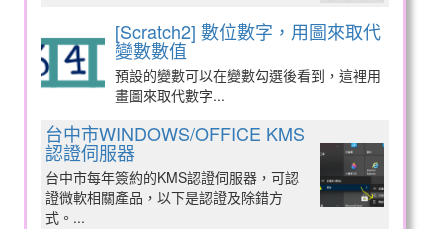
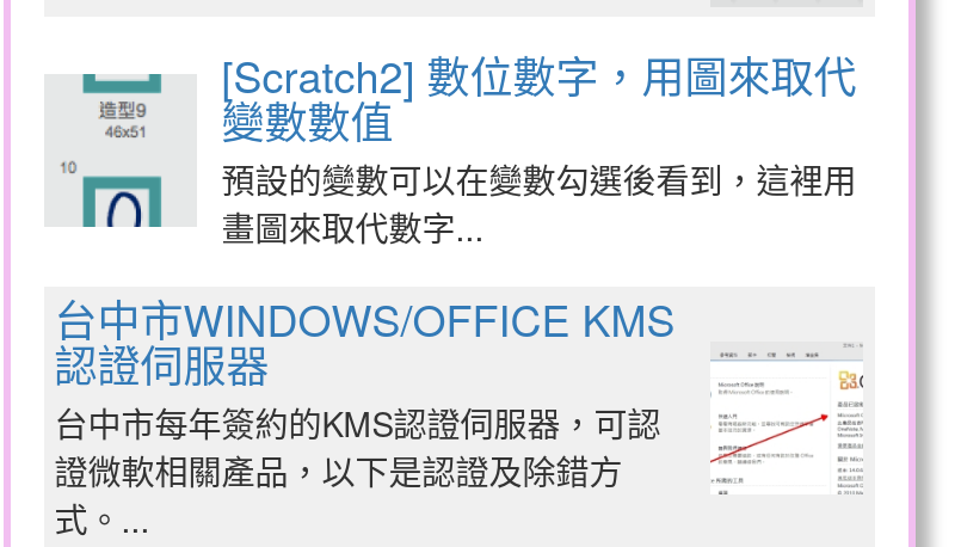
- [image]
+ [image]

- [image]
+ [image]
